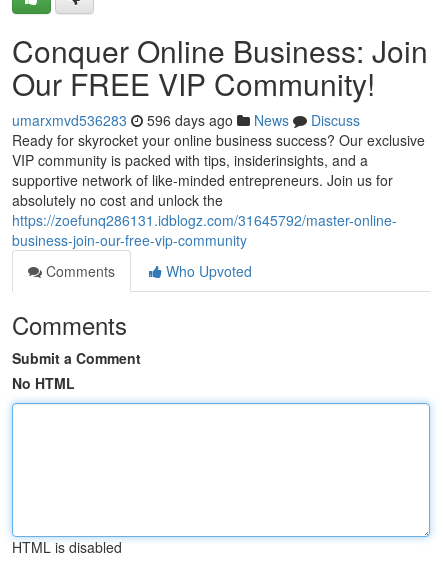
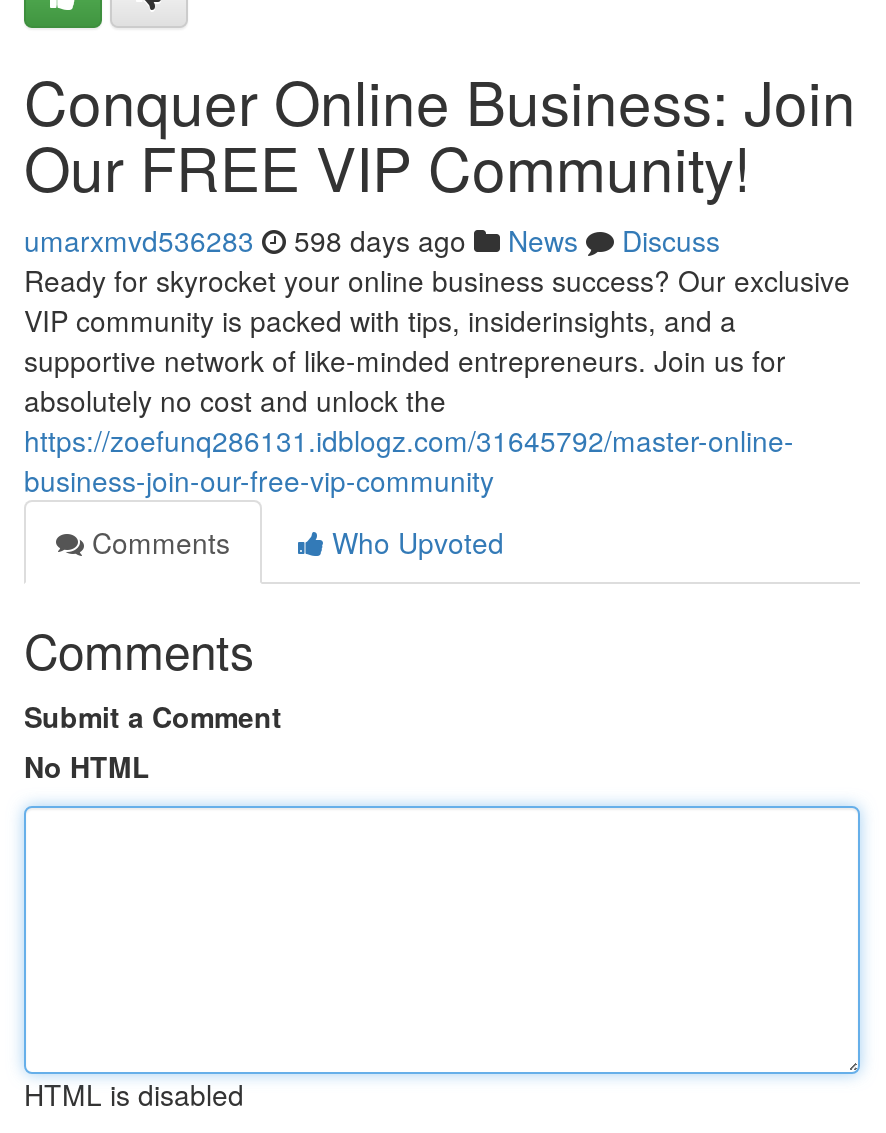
- umarxmvd536283 596 days ago News Discuss
+ umarxmvd536283 598 days ago News Discuss
